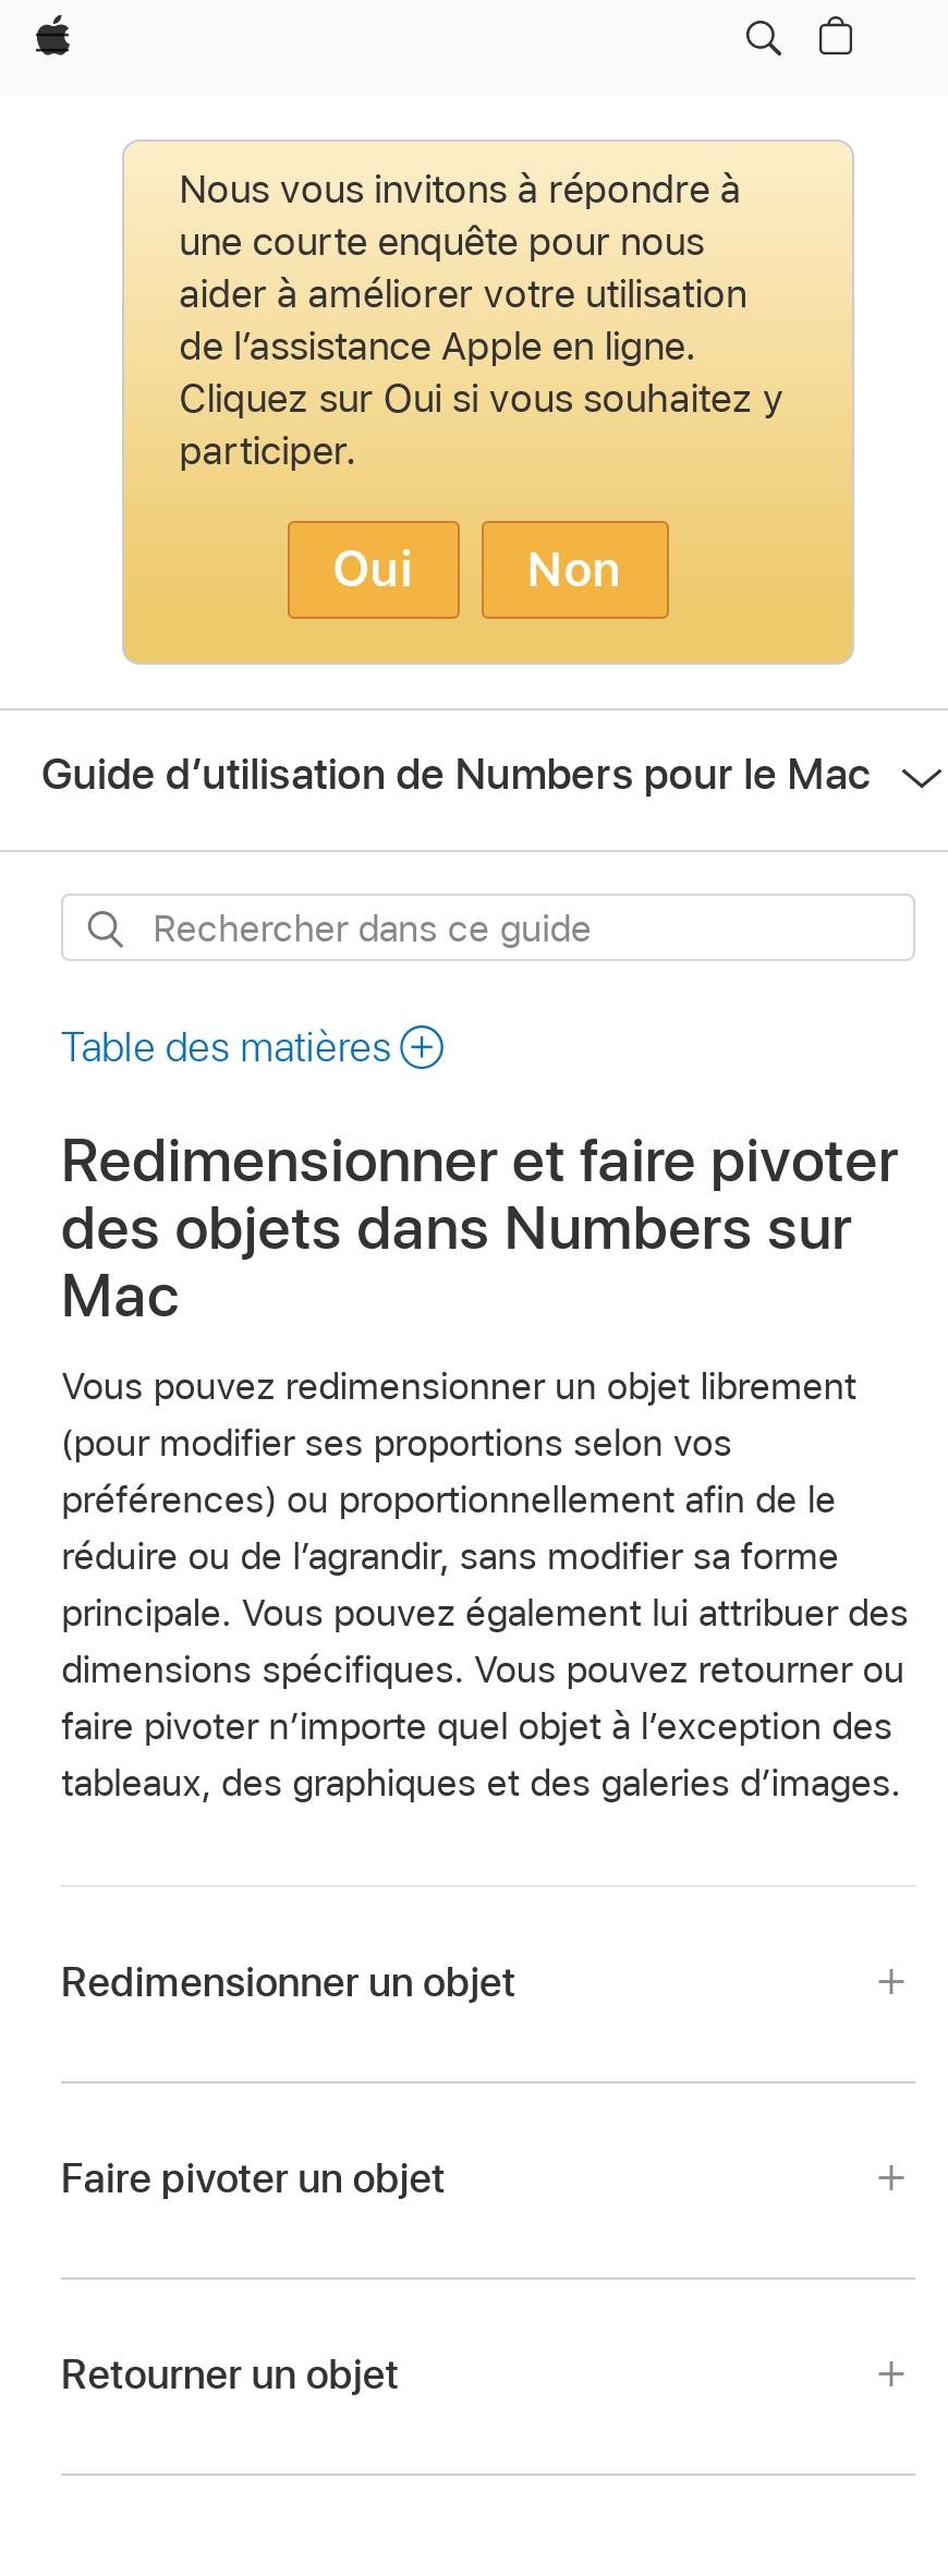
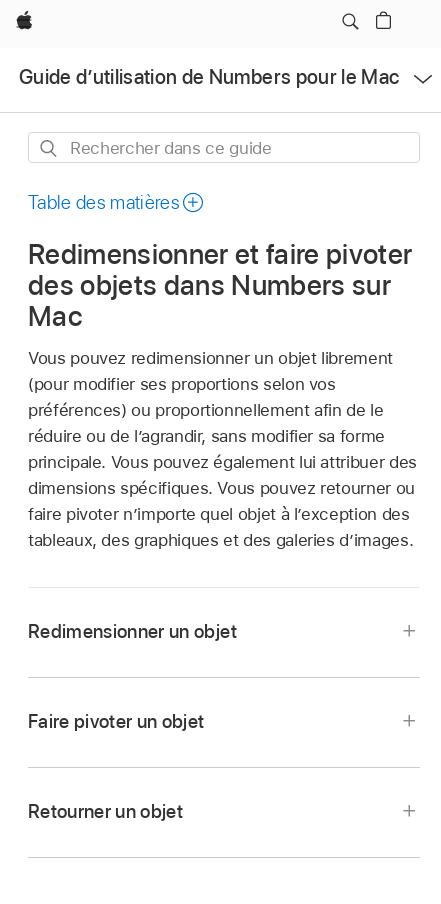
- [image]
- Nous vous invitons à répondre à
- une courte enquête pour nous
- aider à améliorer votre utilisation
- de l’assistance Apple en ligne.
- Cliquez sur Oui si vous souhaitez y
- participer.
- Oui
- Non
